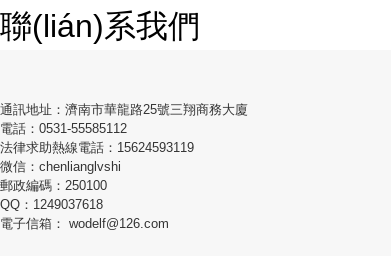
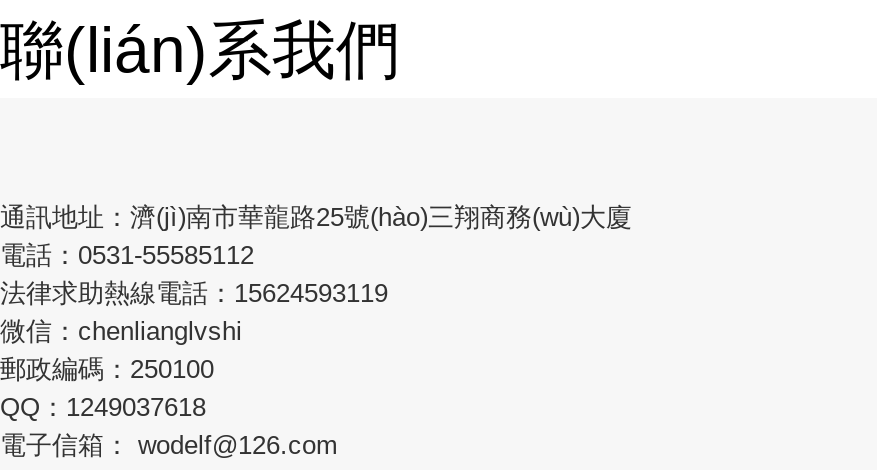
- 通訊地址：濟南市華龍路25號三翔商務大廈
+ 通訊地址：濟(jì)南市華龍路25號(hào)三翔商務(wù)大廈
